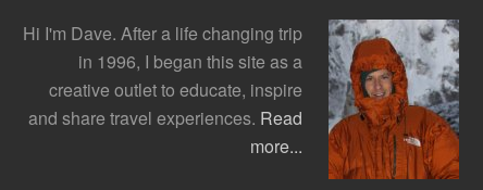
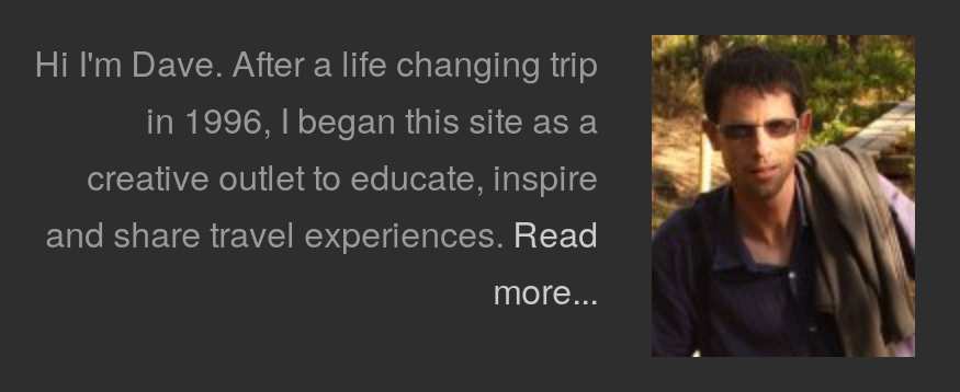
- [image]
+ [image]
